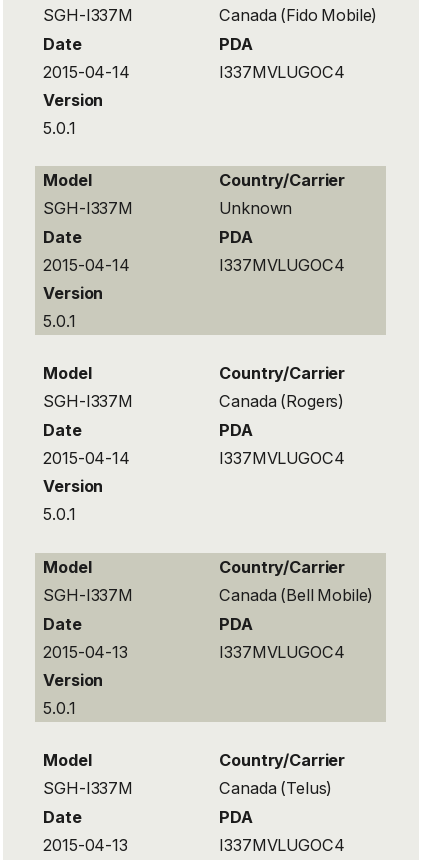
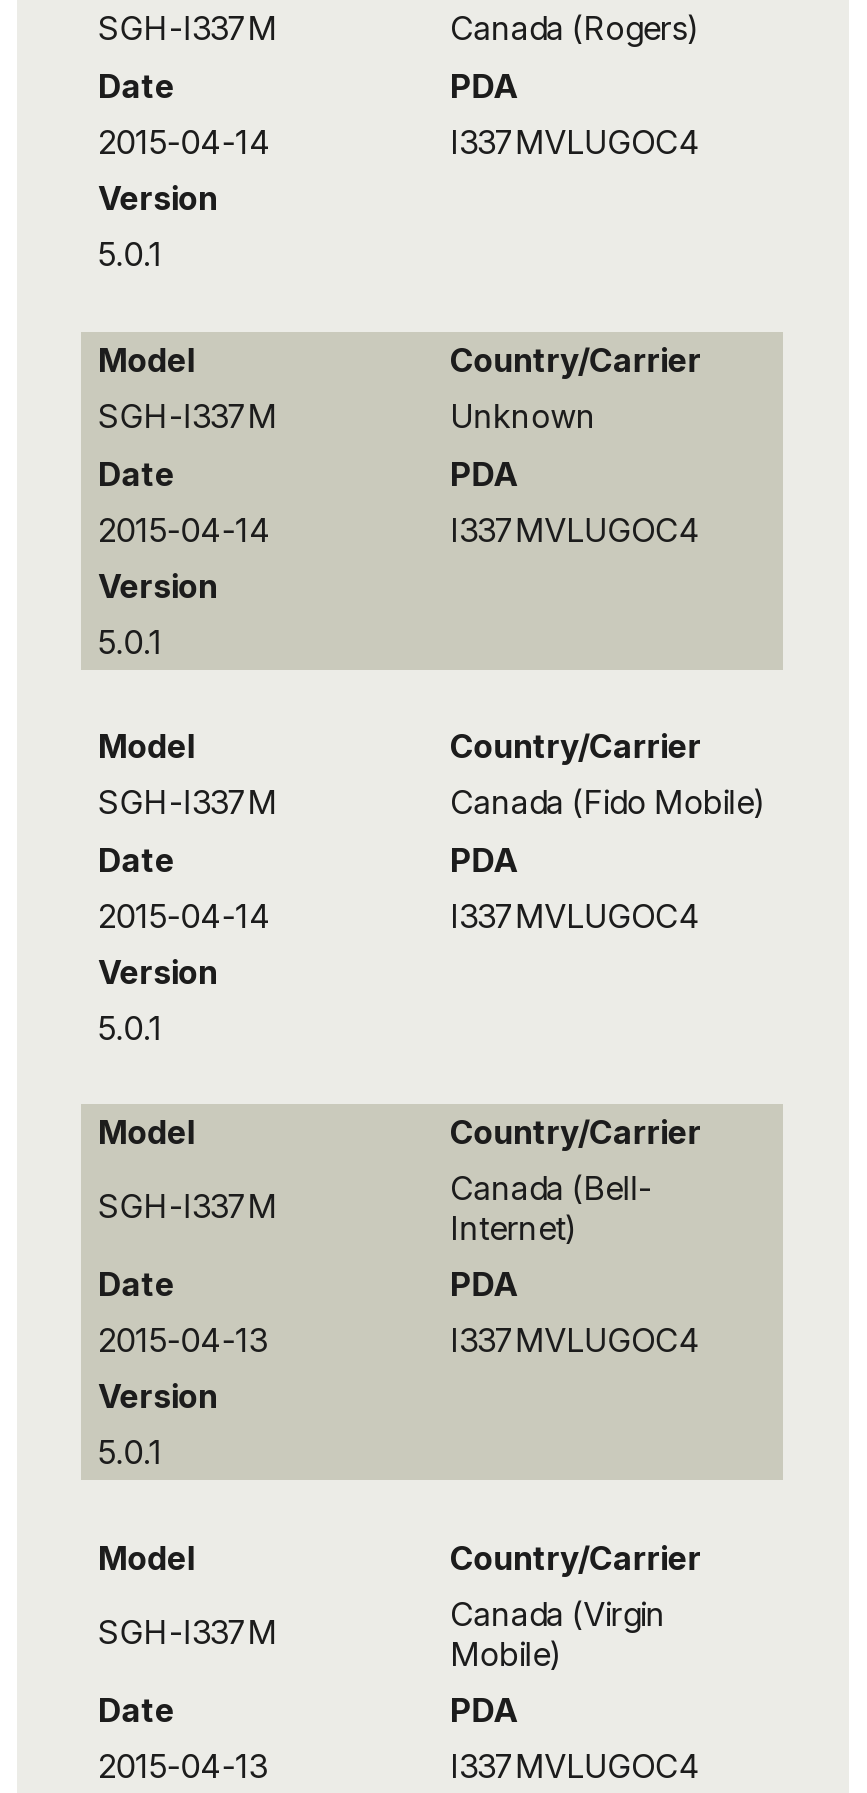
moved down: Canada (Fido Mobile)

moved up: Canada (Rogers)

- Canada (Bell Mobile)
+ Canada (Bell-
+ Internet)

- Canada (Telus)
+ Canada (Virgin
+ Mobile)
